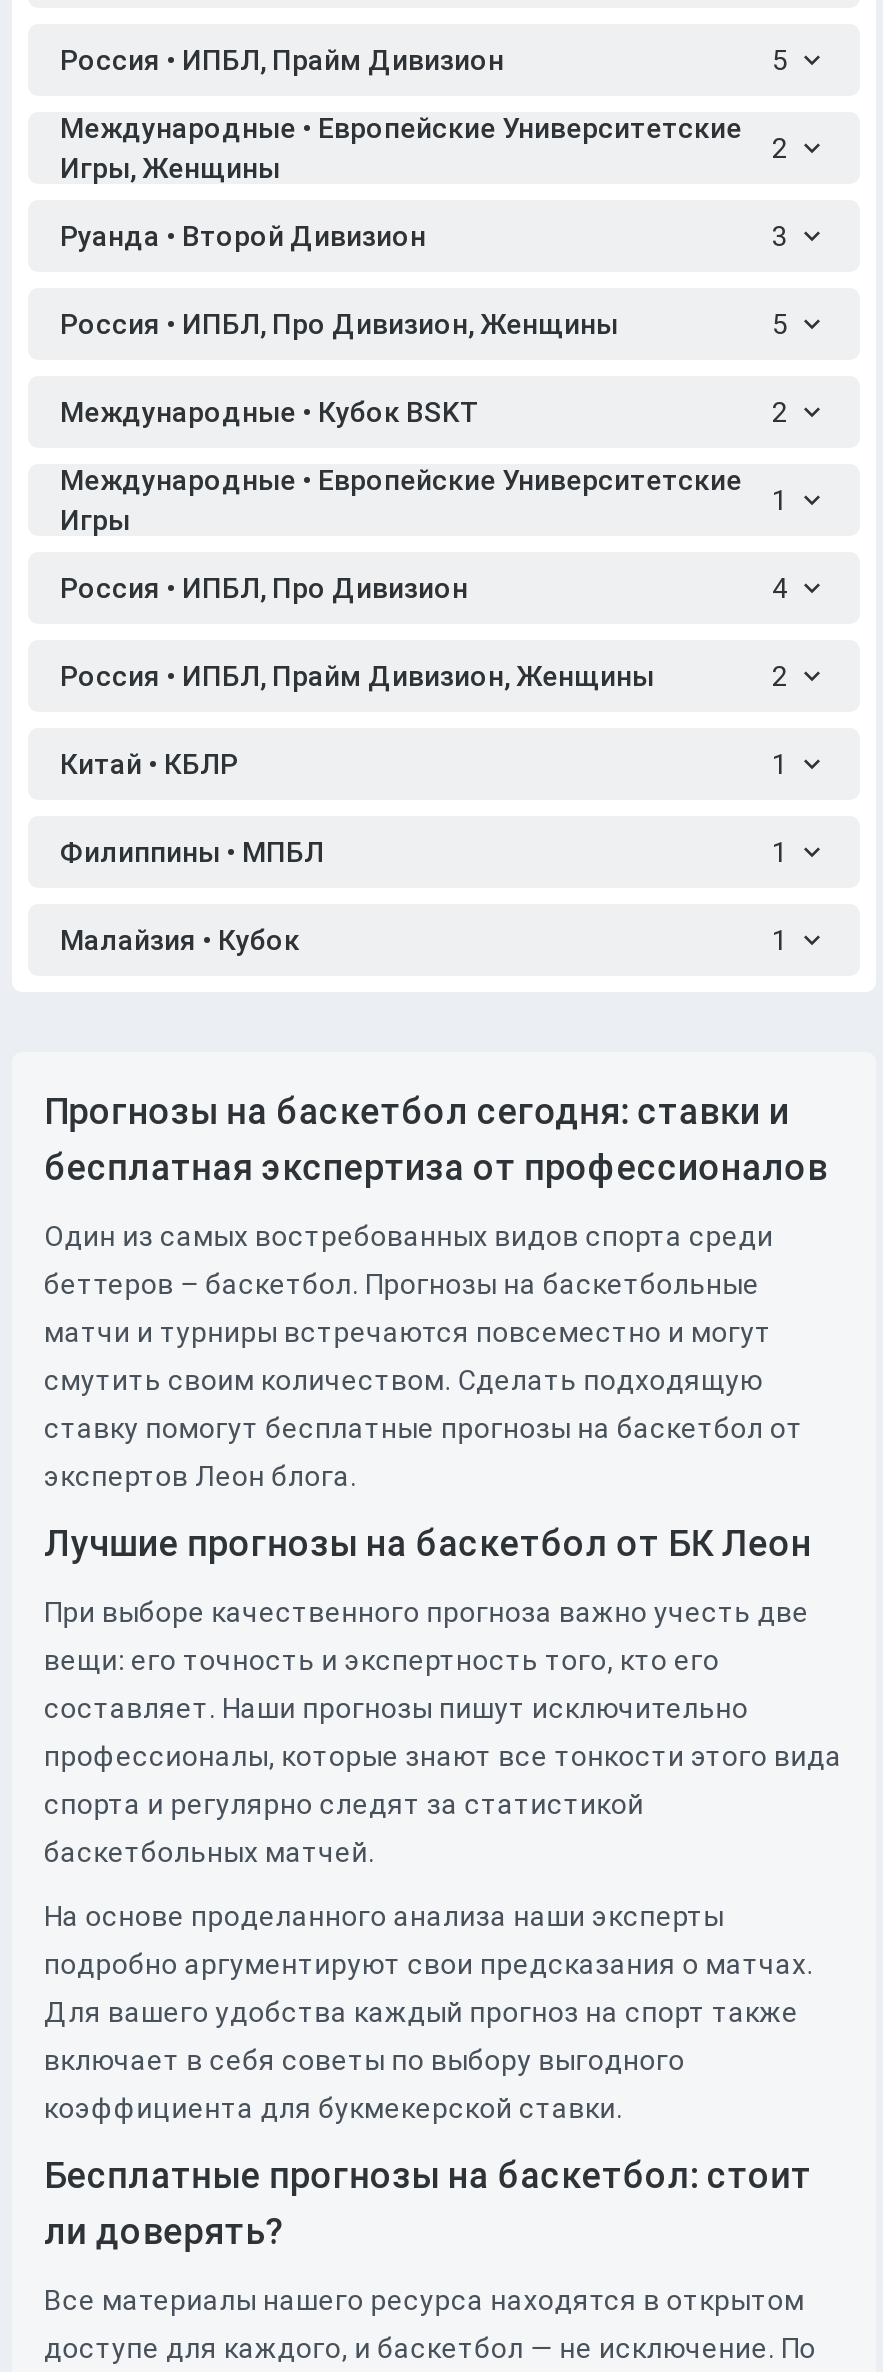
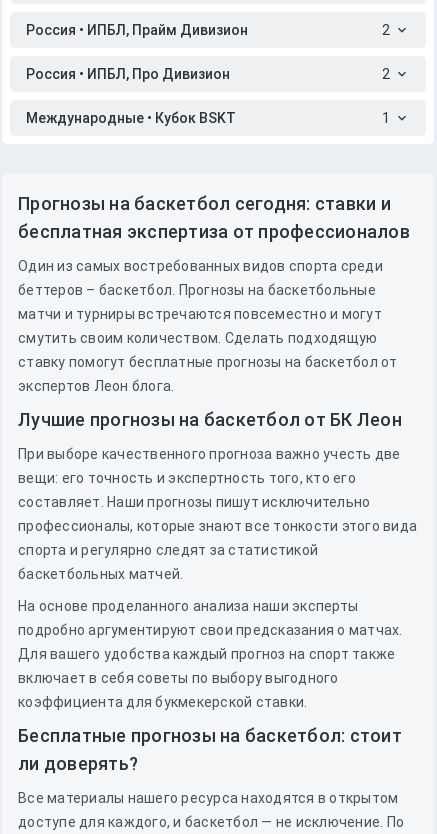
- 5
- Международные • Европейские Университетские
- Игры, Женщины

- Руанда • Второй Дивизион
- 3
- Россия • ИПБЛ, Про Дивизион, Женщины
- 5
- 2
- Международные • Европейские Университетские
- Игры

moved down: Международные • Кубок BSKT

- 1

- 4
- Россия • ИПБЛ, Прайм Дивизион, Женщины

- Китай • КБЛР
- 1
- Филиппины • МПБЛ
- 1
- Малайзия • Кубок
